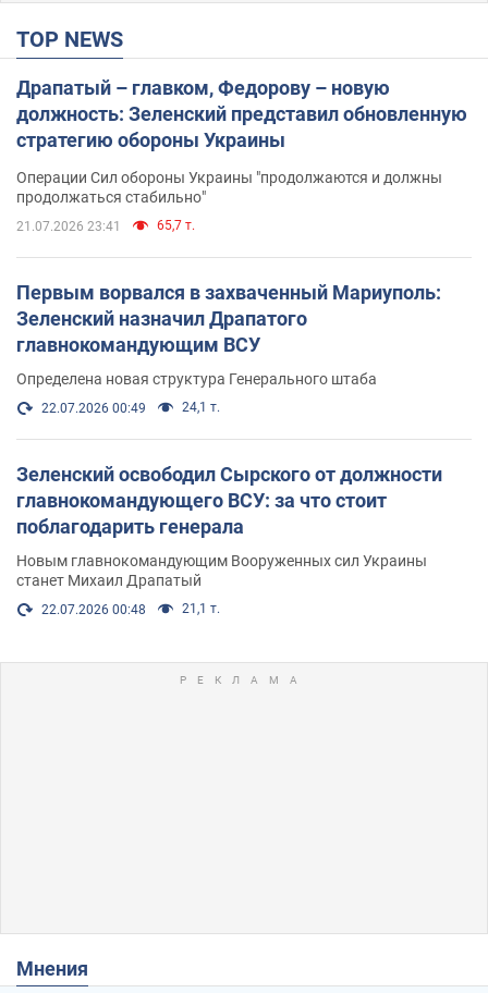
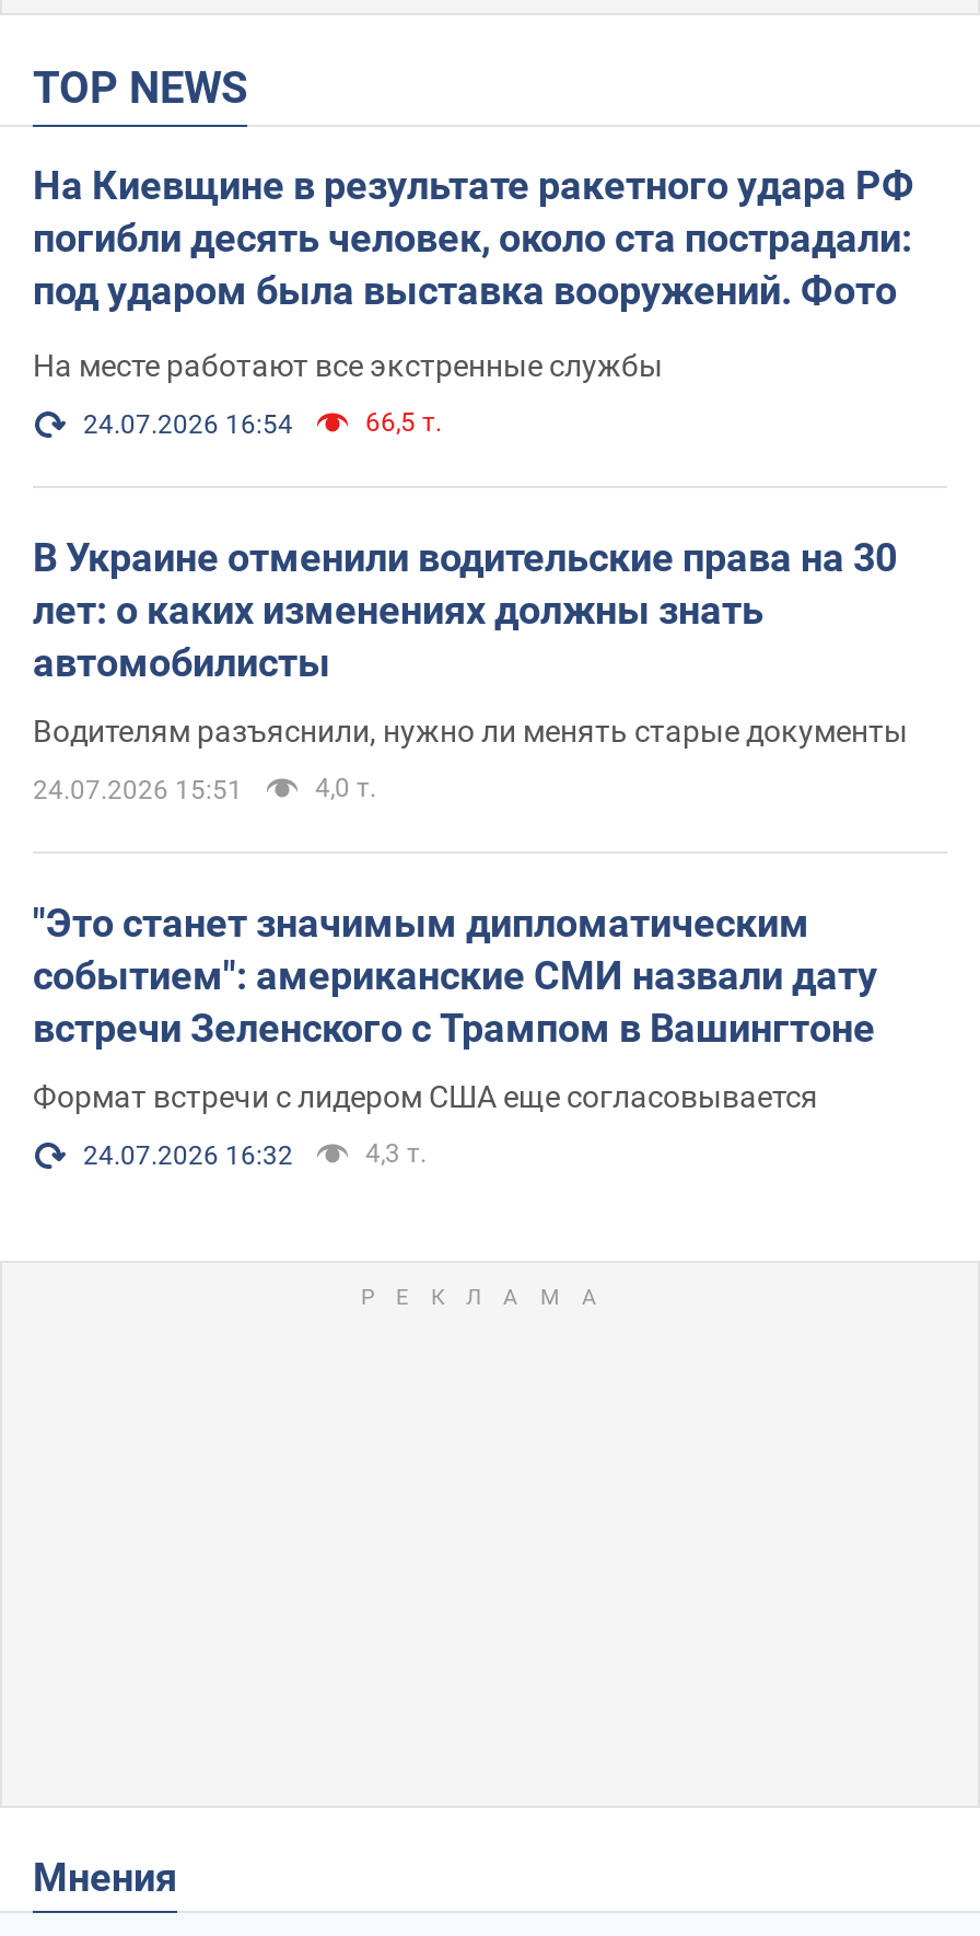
- Драпатый – главком, Федорову – новую
- должность: Зеленский представил обновленную
- стратегию обороны Украины
+ На Киевщине в результате ракетного удара РФ
+ погибли десять человек, около ста пострадали:
+ под ударом была выставка вооружений. Фото

- Операции Сил обороны Украины "продолжаются и должны
- продолжаться стабильно"
+ На месте работают все экстренные службы

- 21.07.2026 23:41
- 65,7 т.
+ 24.07.2026 16:54
+ 66,5 т.

- Первым ворвался в захваченный Мариуполь:
- Зеленский назначил Драпатого
- главнокомандующим ВСУ
+ В Украине отменили водительские права на 30
+ лет: о каких изменениях должны знать
+ автомобилисты

- Определена новая структура Генерального штаба
+ Водителям разъяснили, нужно ли менять старые документы

- 22.07.2026 00:49
- 24,1 т.
+ 24.07.2026 15:51
+ 4,0 т.

- Зеленский освободил Сырского от должности
- главнокомандующего ВСУ: за что стоит
- поблагодарить генерала
+ "Это станет значимым дипломатическим
+ событием": американские СМИ назвали дату
+ встречи Зеленского с Трампом в Вашингтоне

- Новым главнокомандующим Вооруженных сил Украины
- станет Михаил Драпатый
+ Формат встречи с лидером США еще согласовывается

- 22.07.2026 00:48
- 21,1 т.
+ 24.07.2026 16:32
+ 4,3 т.
